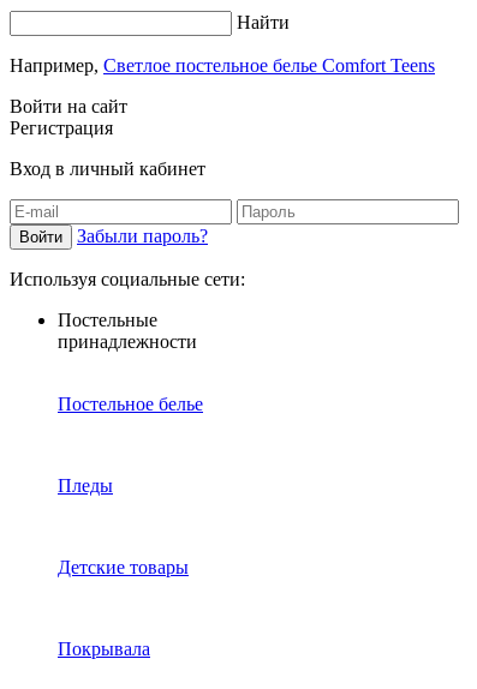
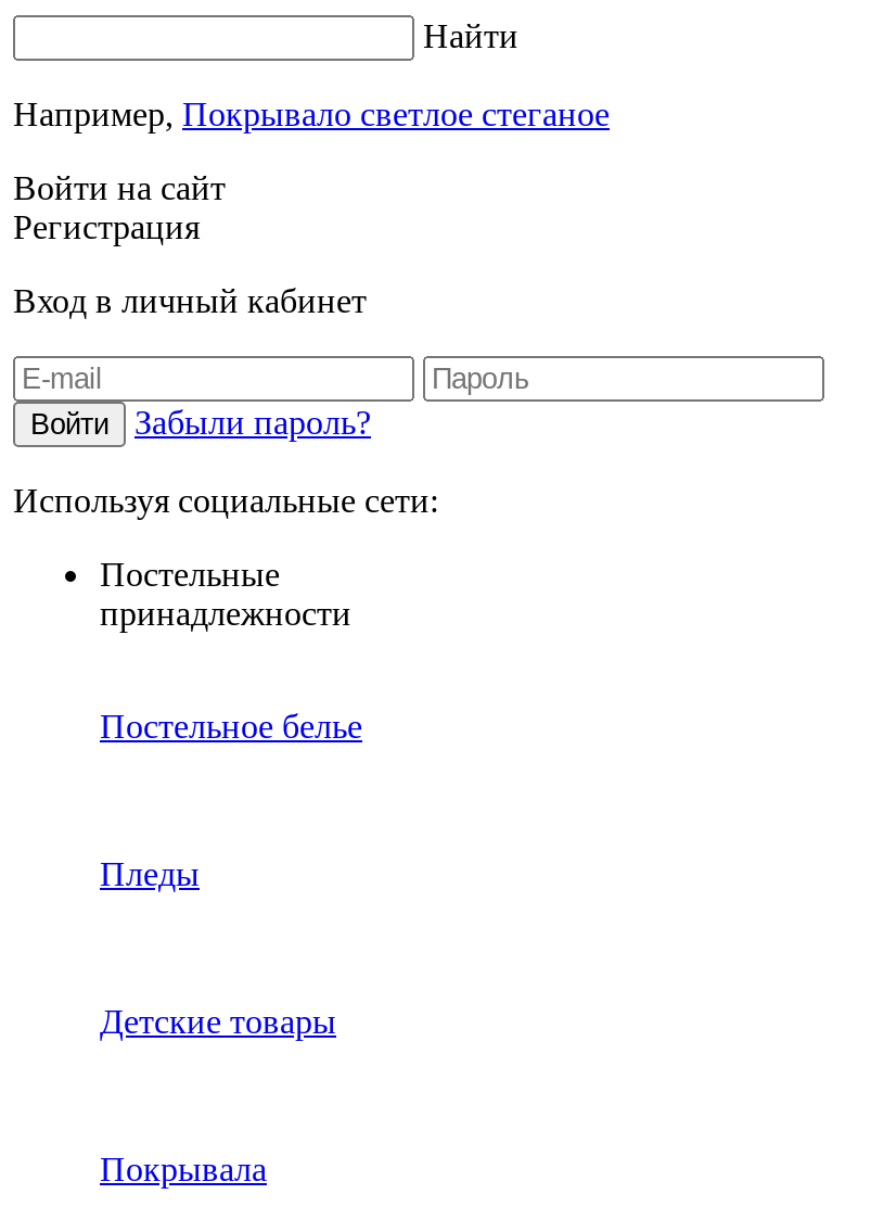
- Например, Светлое постельное белье Comfort Teens
+ Например, Покрывало светлое стеганое
